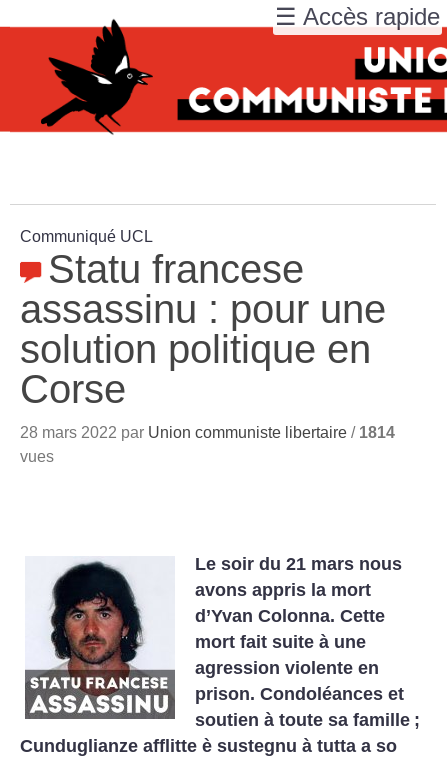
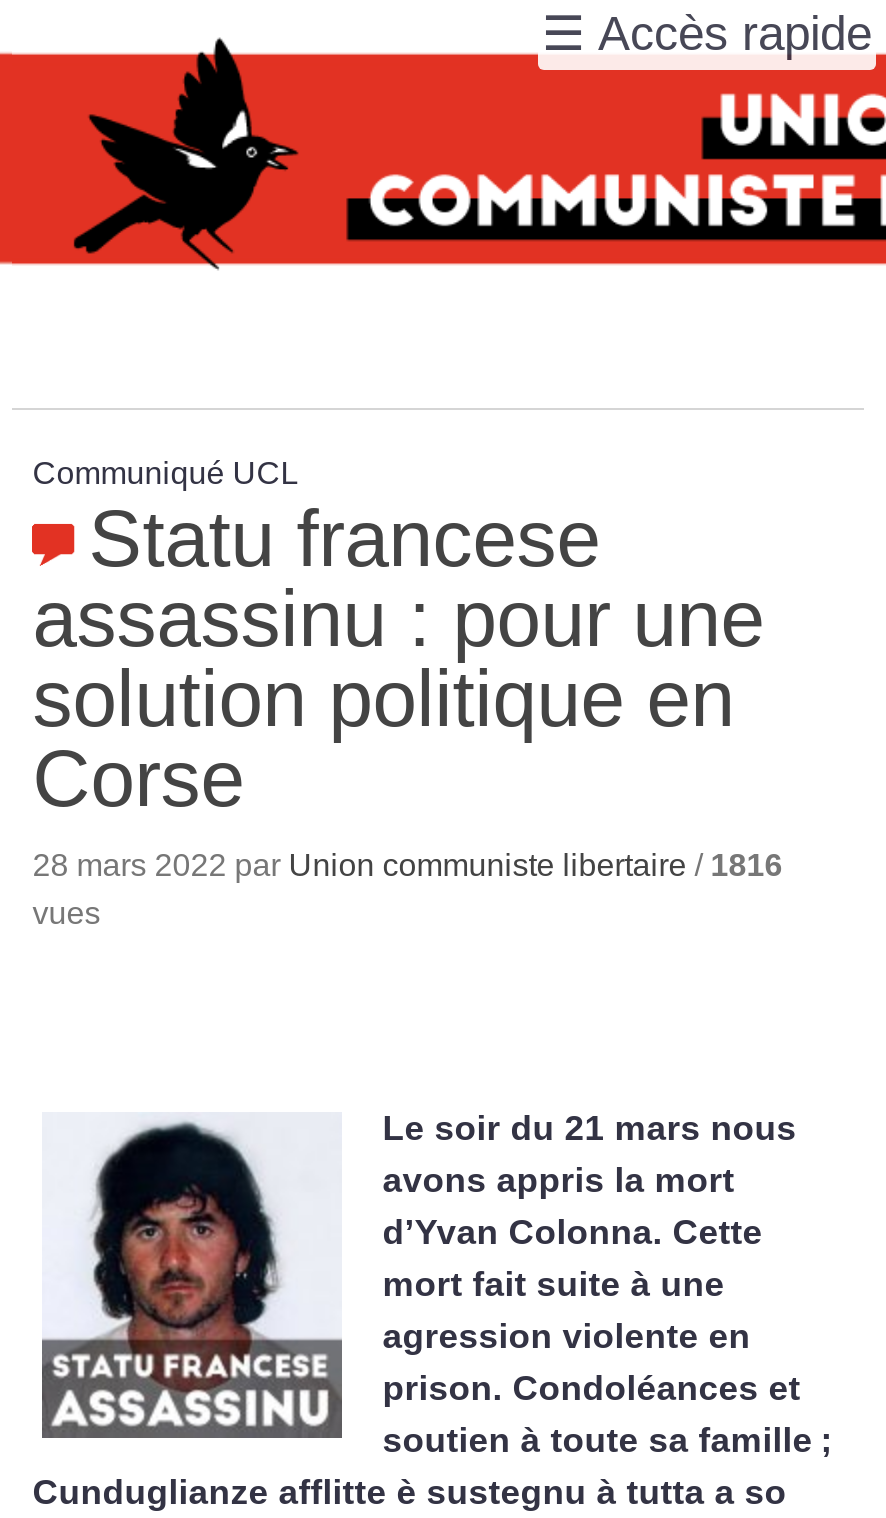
- 28 mars 2022 par Union communiste libertaire / 1814
+ 28 mars 2022 par Union communiste libertaire / 1816
